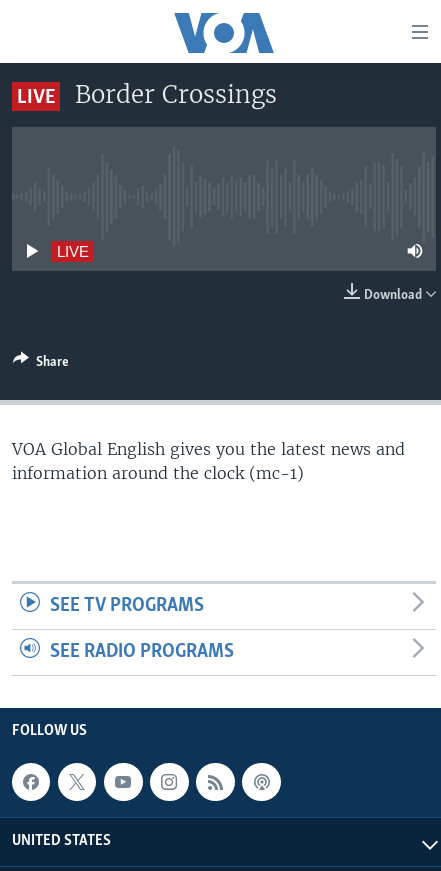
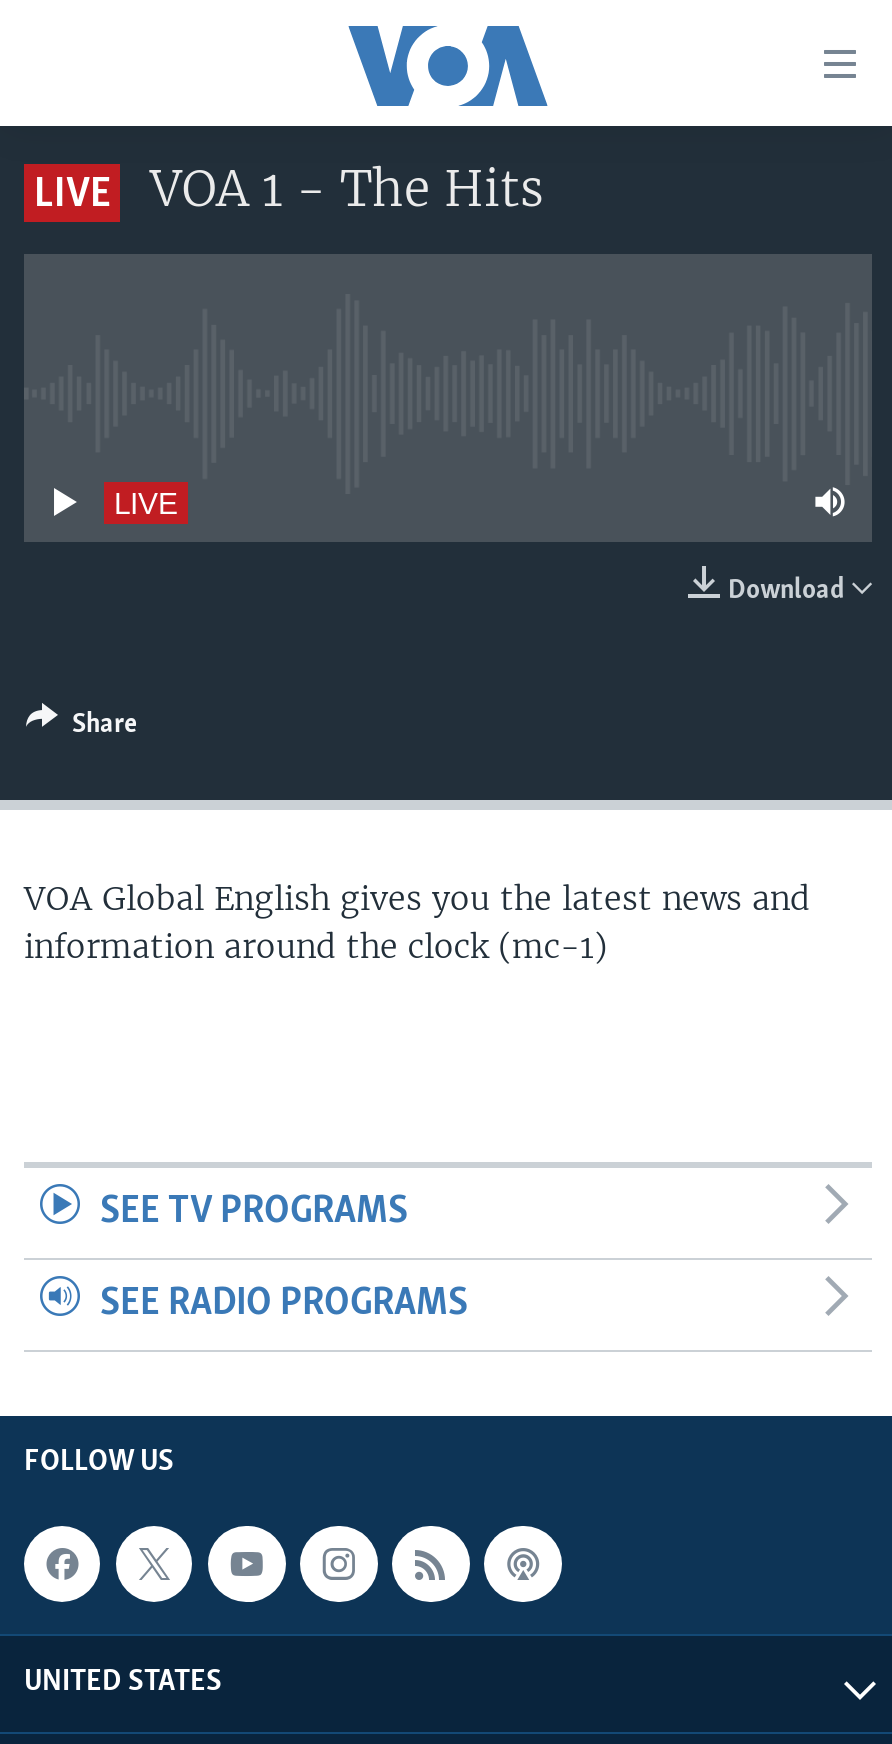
- Border Crossings
+ VOA 1 - The Hits
